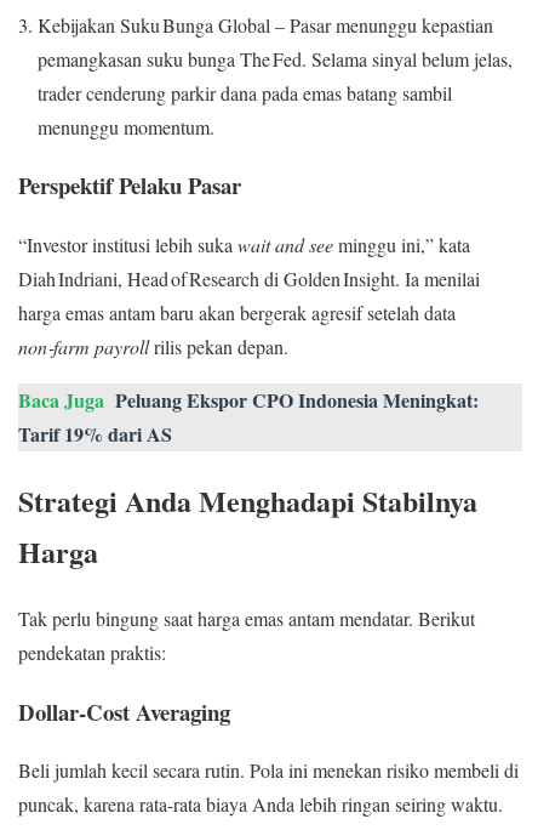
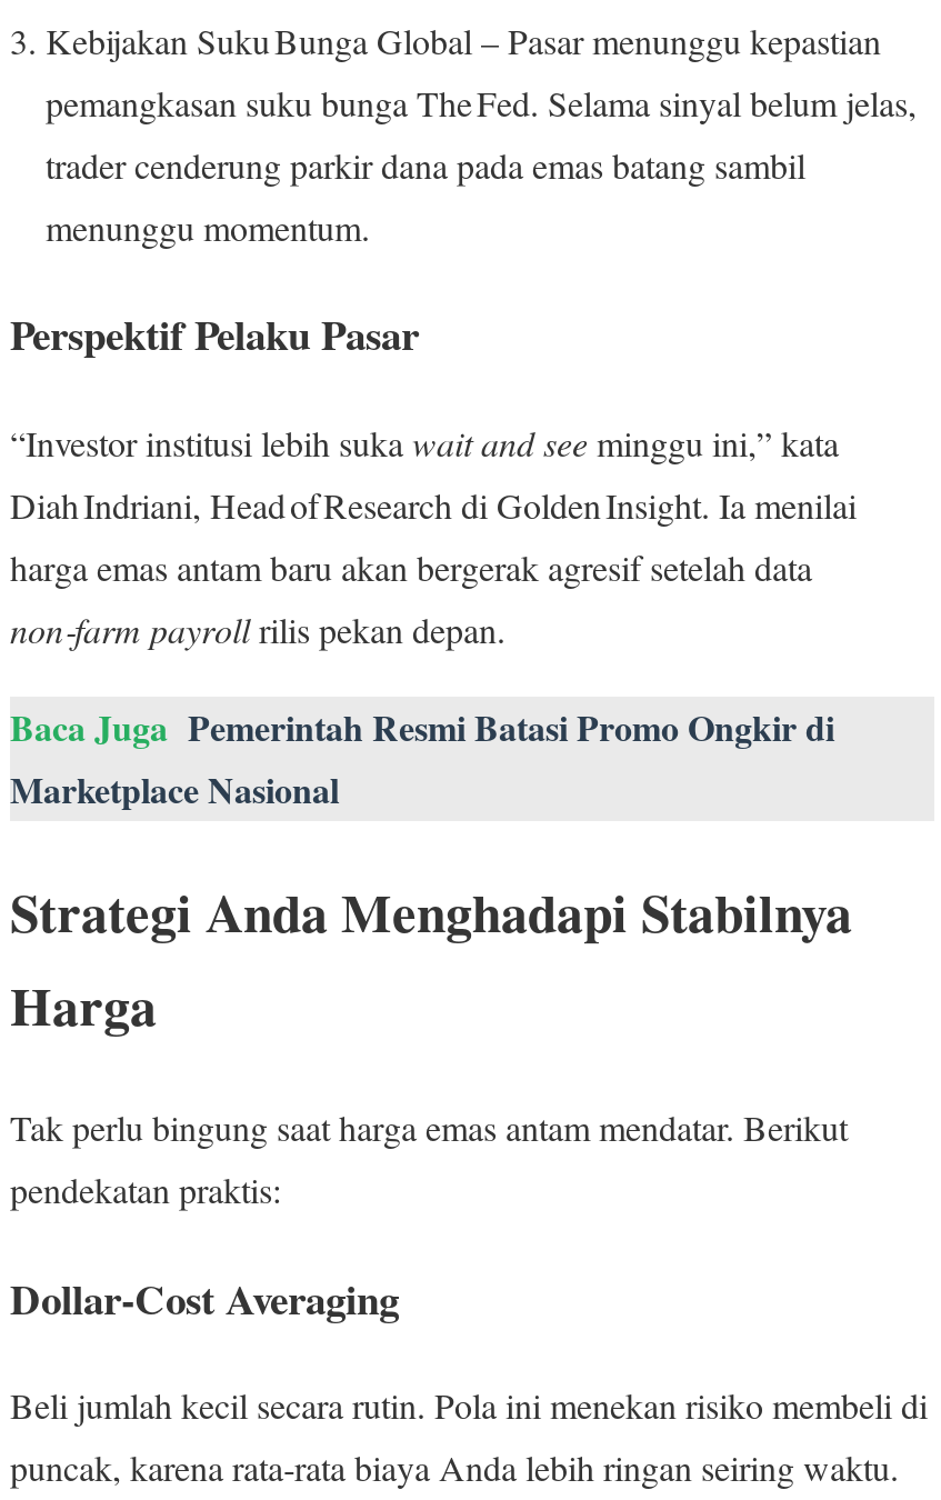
- Baca Juga Peluang Ekspor CPO Indonesia Meningkat:
- Tarif 19% dari AS
+ Baca Juga Pemerintah Resmi Batasi Promo Ongkir di
+ Marketplace Nasional
